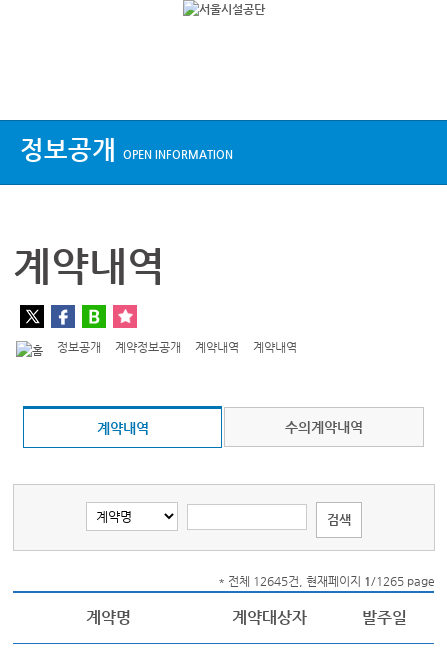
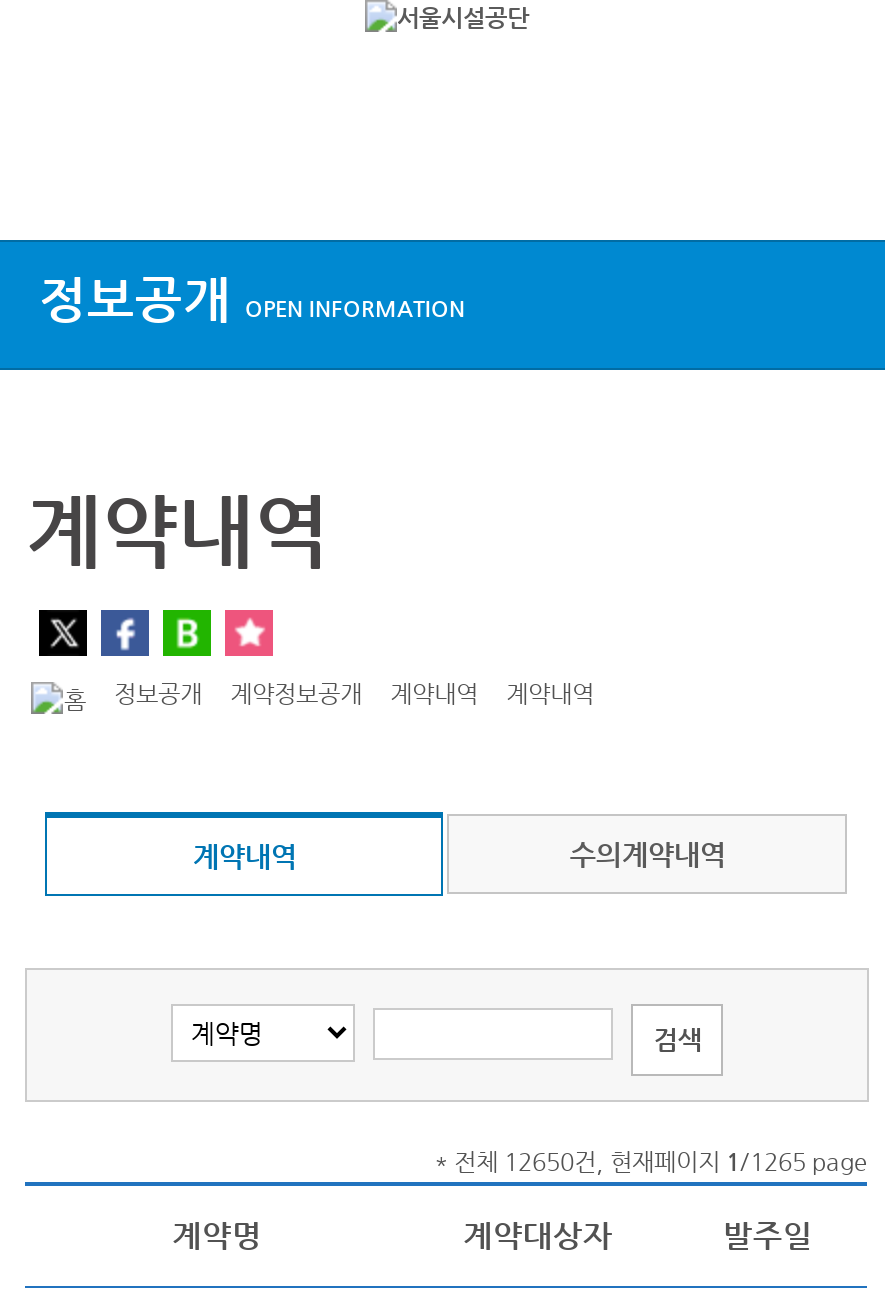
- * 전체 12645건, 현재페이지 1 /1265 page
+ * 전체 12650건, 현재페이지 1 /1265 page
